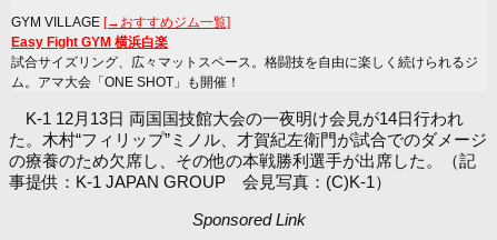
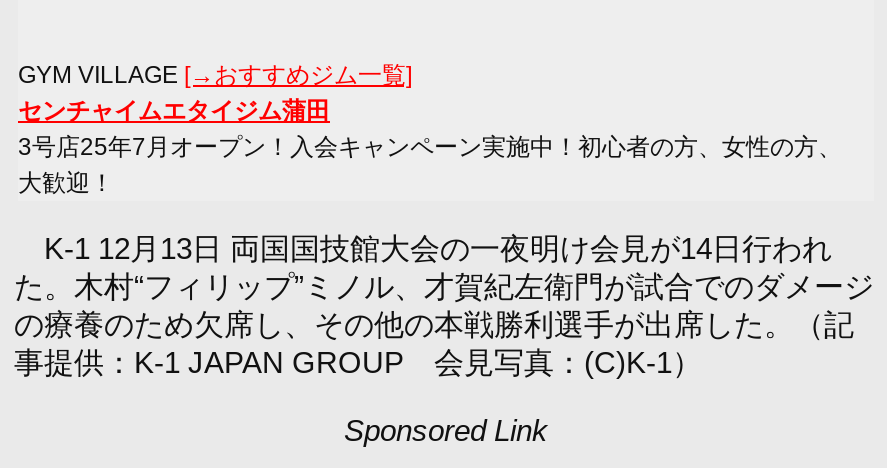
- Easy Fight GYM 横浜白楽
- 試合サイズリング、広々マットスペース。格闘技を自由に楽しく続けられるジ
- ム。アマ大会「ONE SHOT」も開催！
+ センチャイムエタイジム蒲田
+ 3号店25年7月オープン！入会キャンペーン実施中！初心者の方、女性の方、
+ 大歓迎！
